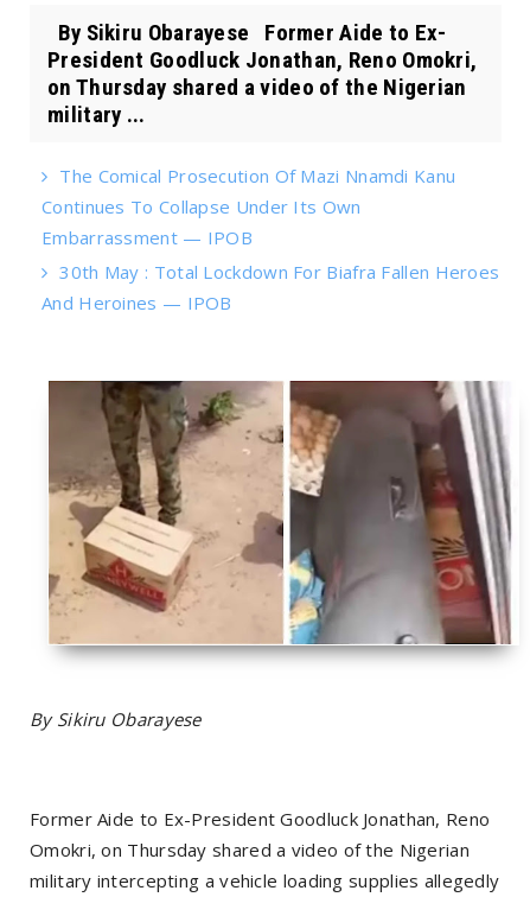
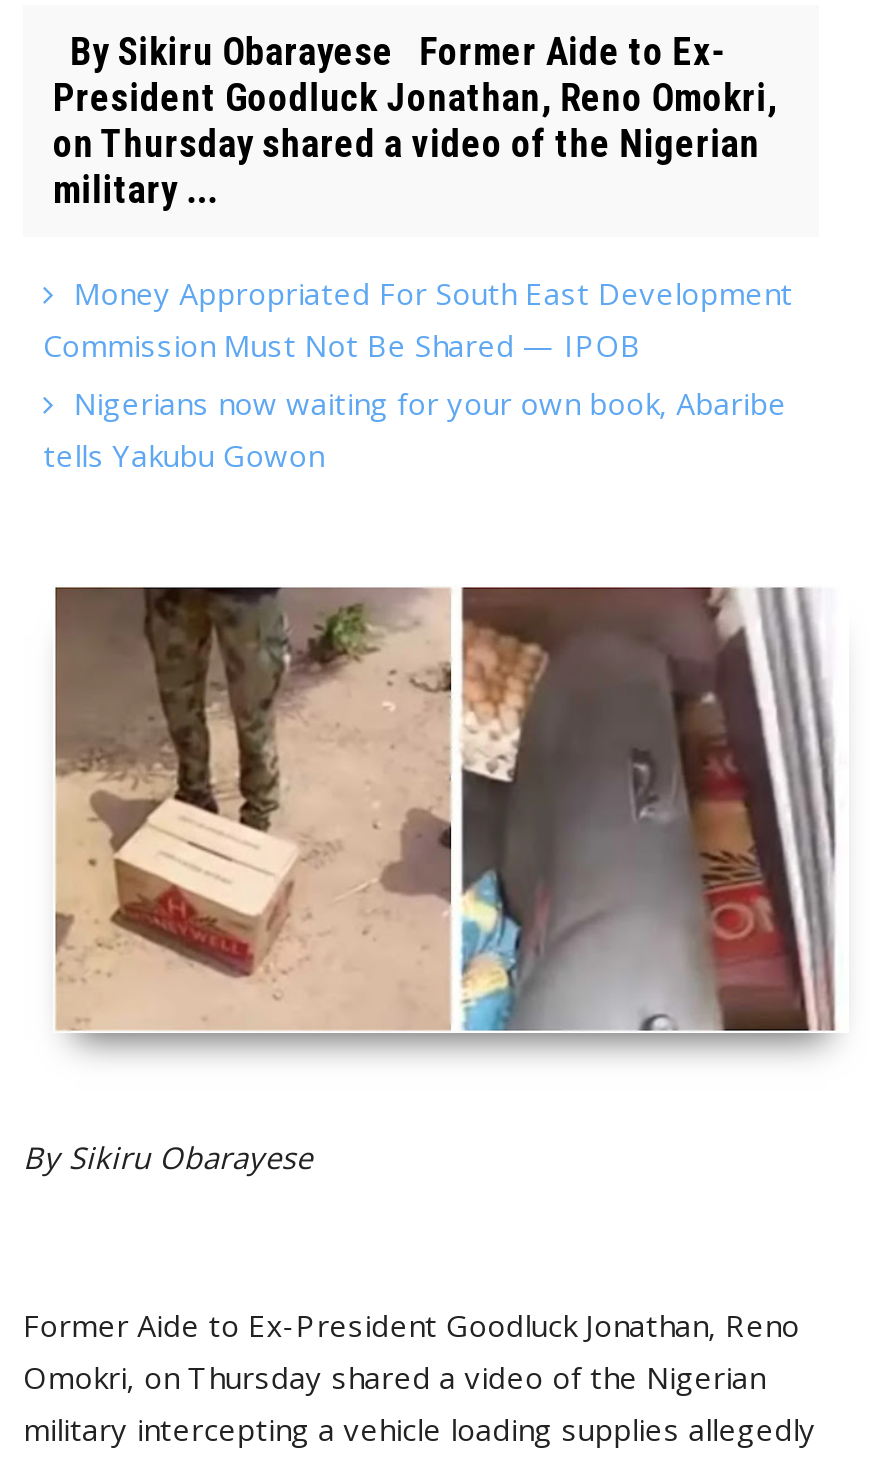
- The Comical Prosecution Of Mazi Nnamdi Kanu
- Continues To Collapse Under Its Own
- Embarrassment — IPOB
- 30th May : Total Lockdown For Biafra Fallen Heroes
- And Heroines — IPOB
+ Money Appropriated For South East Development
+ Commission Must Not Be Shared — IPOB
+ Nigerians now waiting for your own book, Abaribe
+ tells Yakubu Gowon
